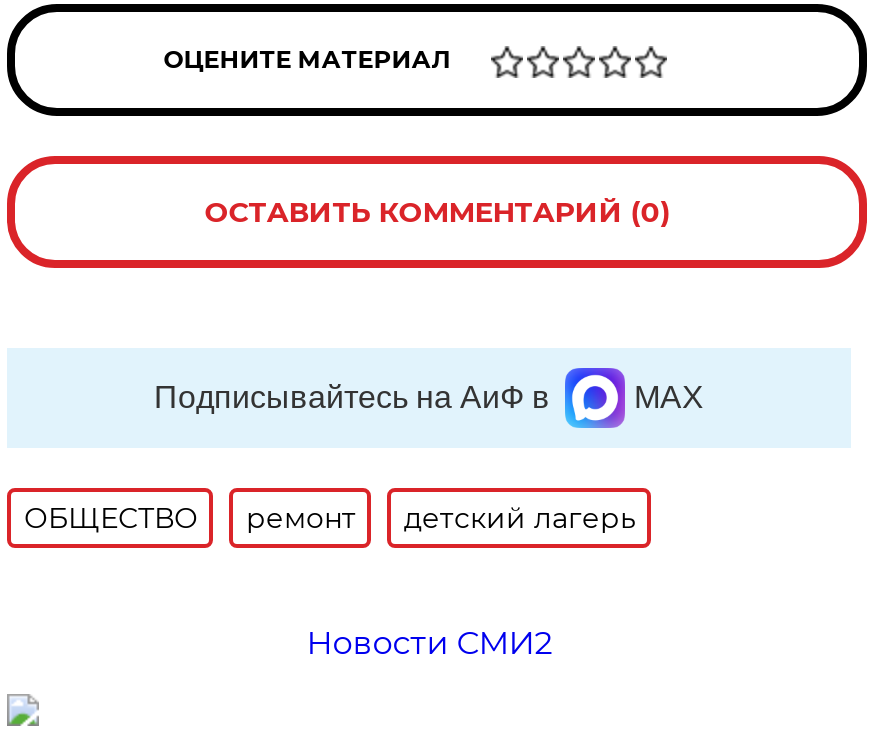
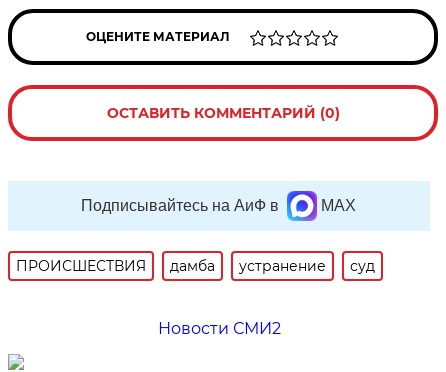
- ОБЩЕСТВО
- ремонт
- детский лагерь
+ ПРОИСШЕСТВИЯ
+ дамба
+ устранение
+ суд
